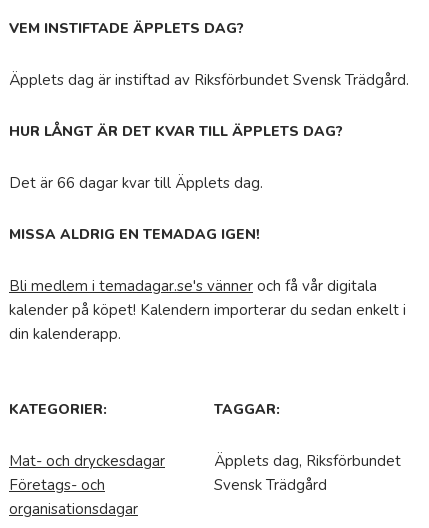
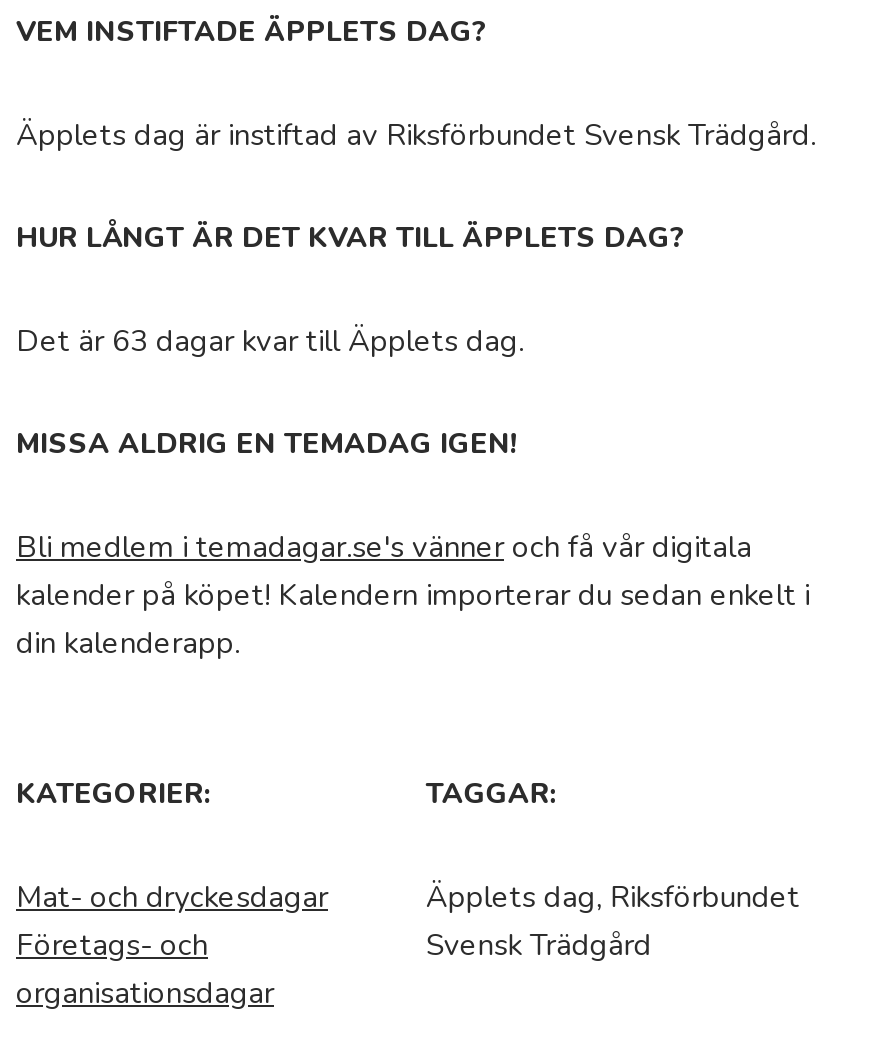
- Det är 66 dagar kvar till Äpplets dag.
+ Det är 63 dagar kvar till Äpplets dag.
